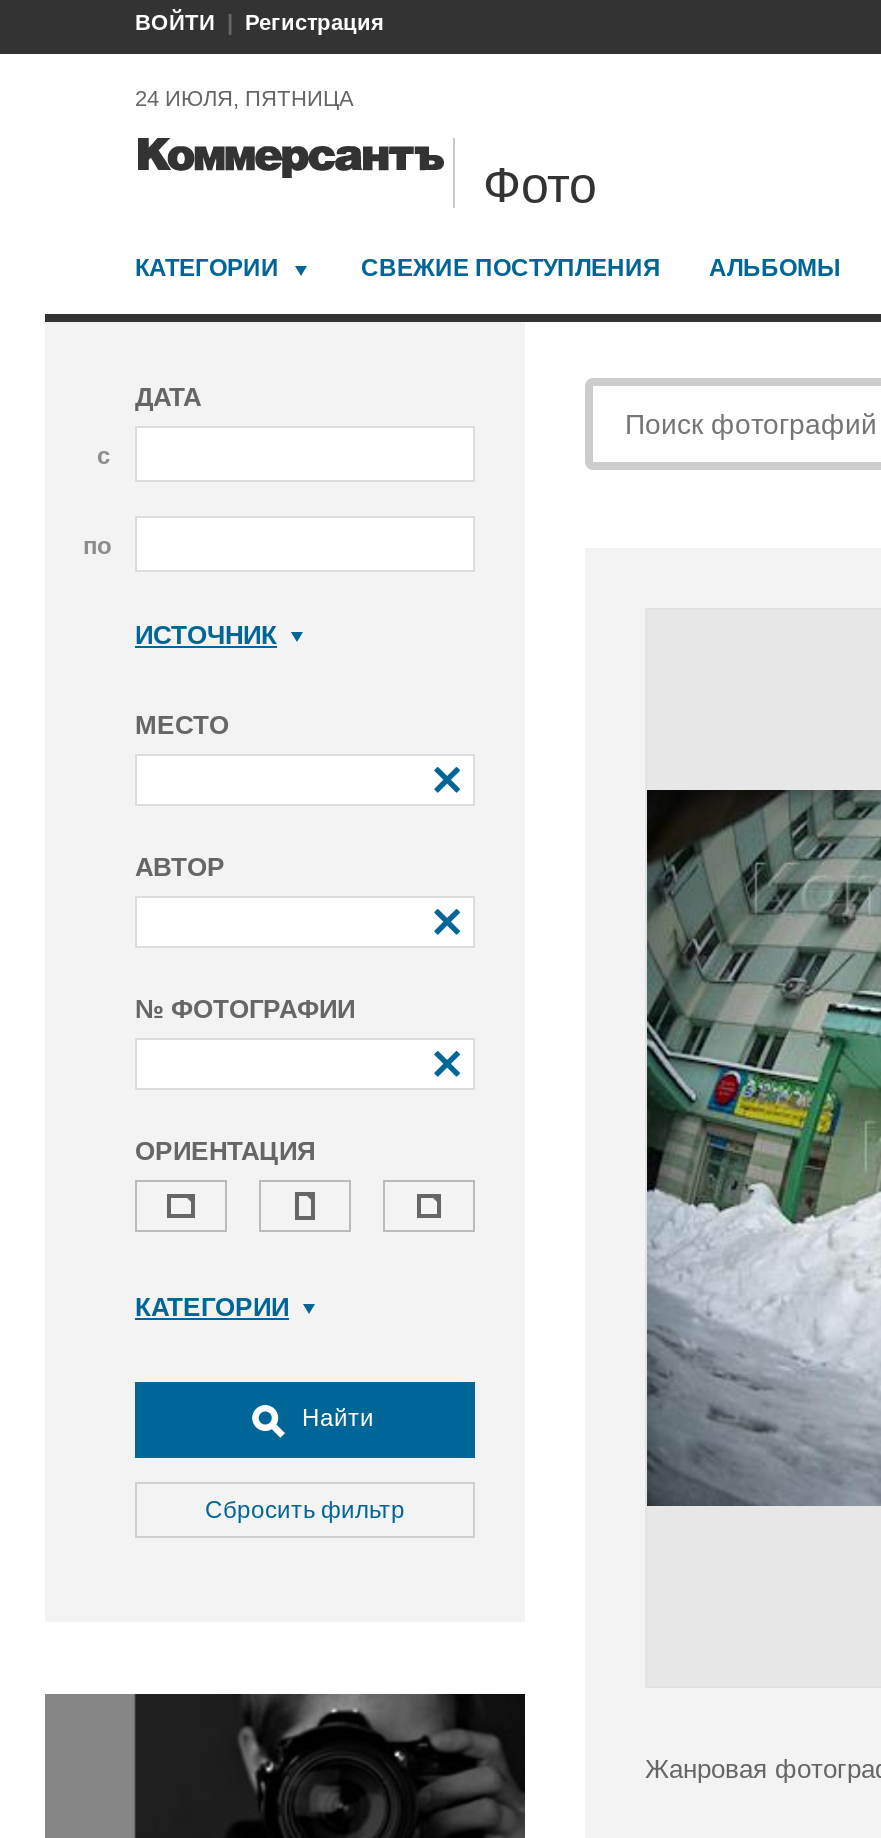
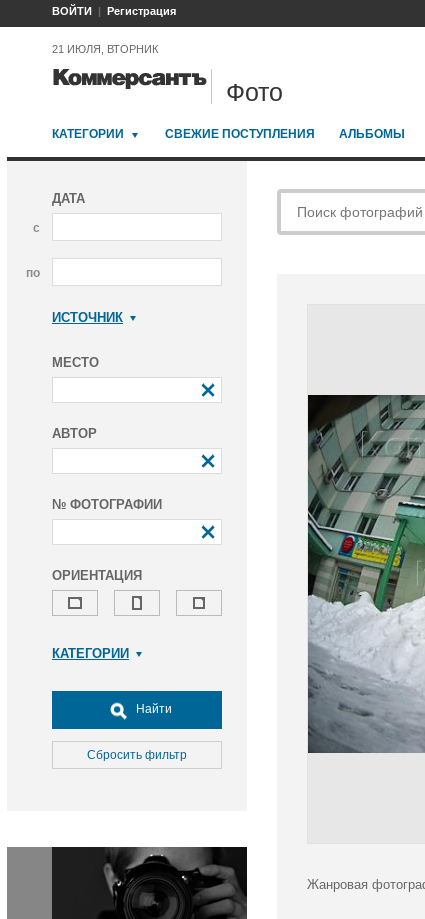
- 24 ИЮЛЯ, ПЯТНИЦА
+ 21 ИЮЛЯ, ВТОРНИК
